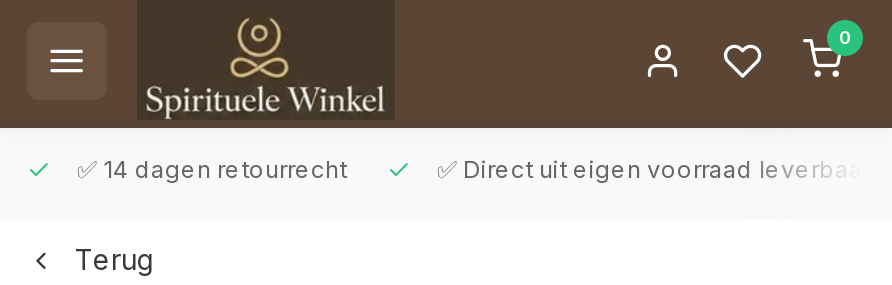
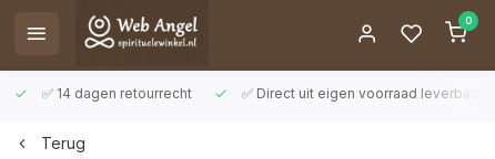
- [image]
+ [image]
